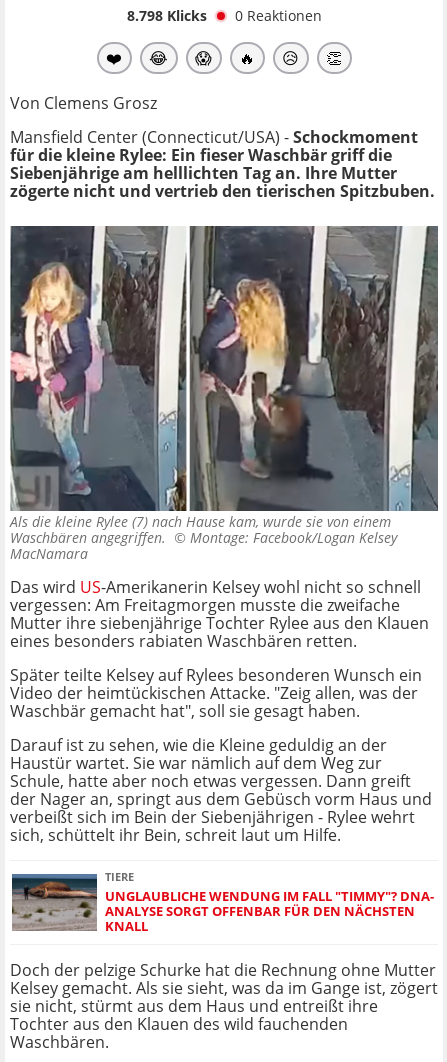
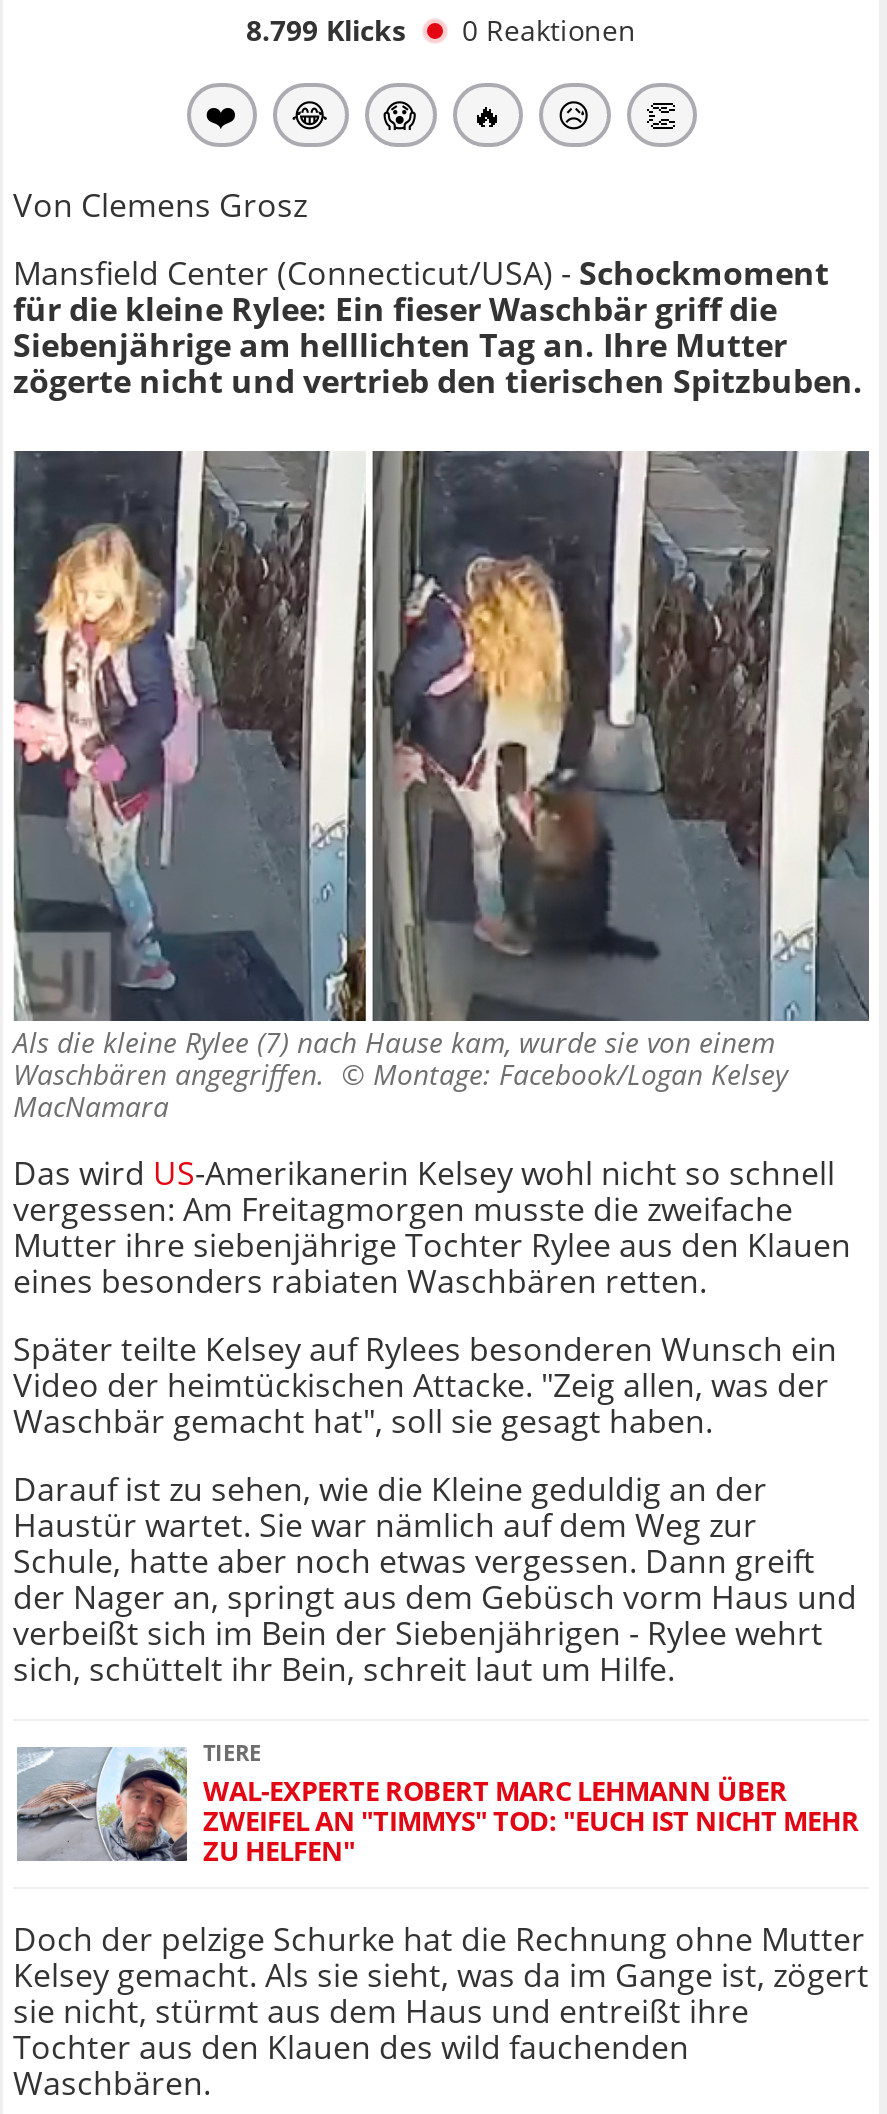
- 8.798 Klicks 0 Reaktionen
+ 8.799 Klicks 0 Reaktionen

- [image]
- UNGLAUBLICHE WENDUNG IM FALL "TIMMY"? DNA-
- ANALYSE SORGT OFFENBAR FÜR DEN NÄCHSTEN
- KNALL
+ [image]
+ WAL-EXPERTE ROBERT MARC LEHMANN ÜBER
+ ZWEIFEL AN "TIMMYS" TOD: "EUCH IST NICHT MEHR
+ ZU HELFEN"
